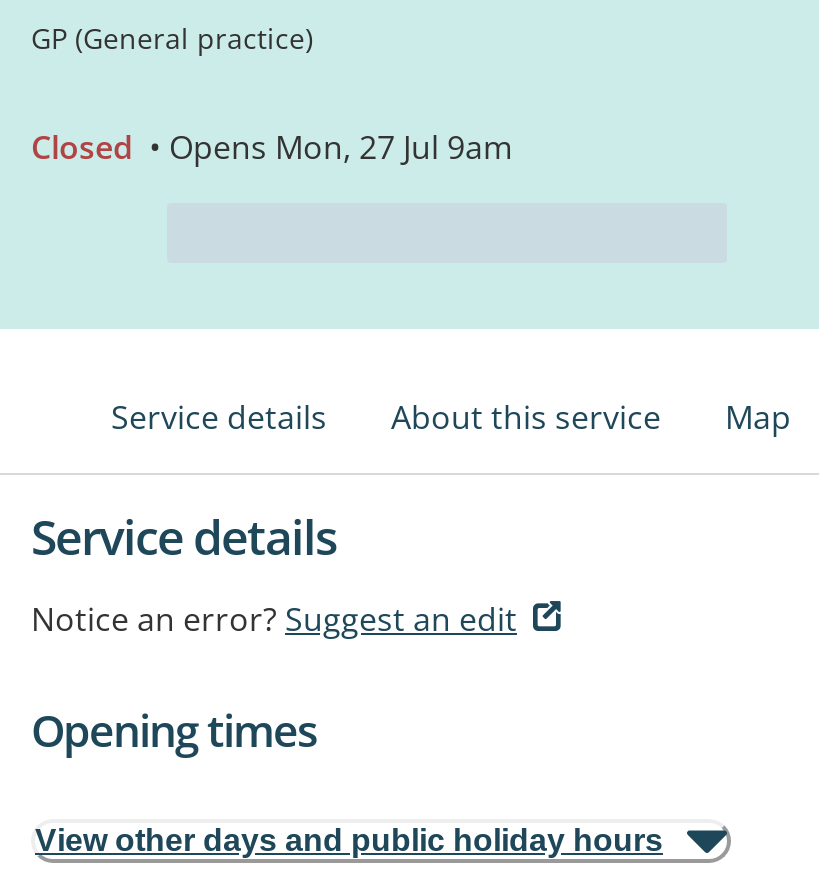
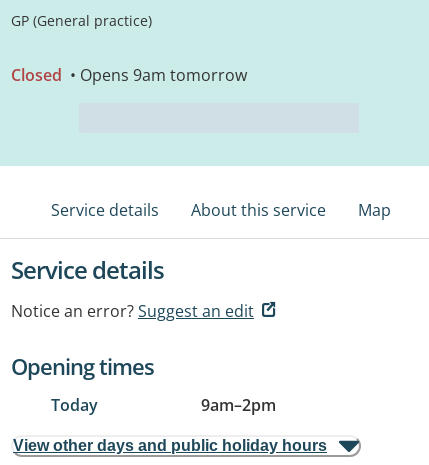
- Closed • Opens Mon, 27 Jul 9am
+ Closed • Opens 9am tomorrow

+ Today
+ 9am–2pm
